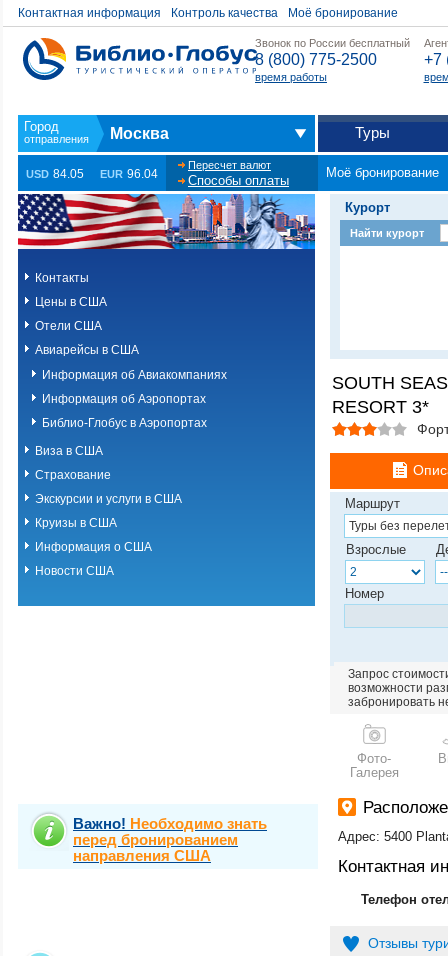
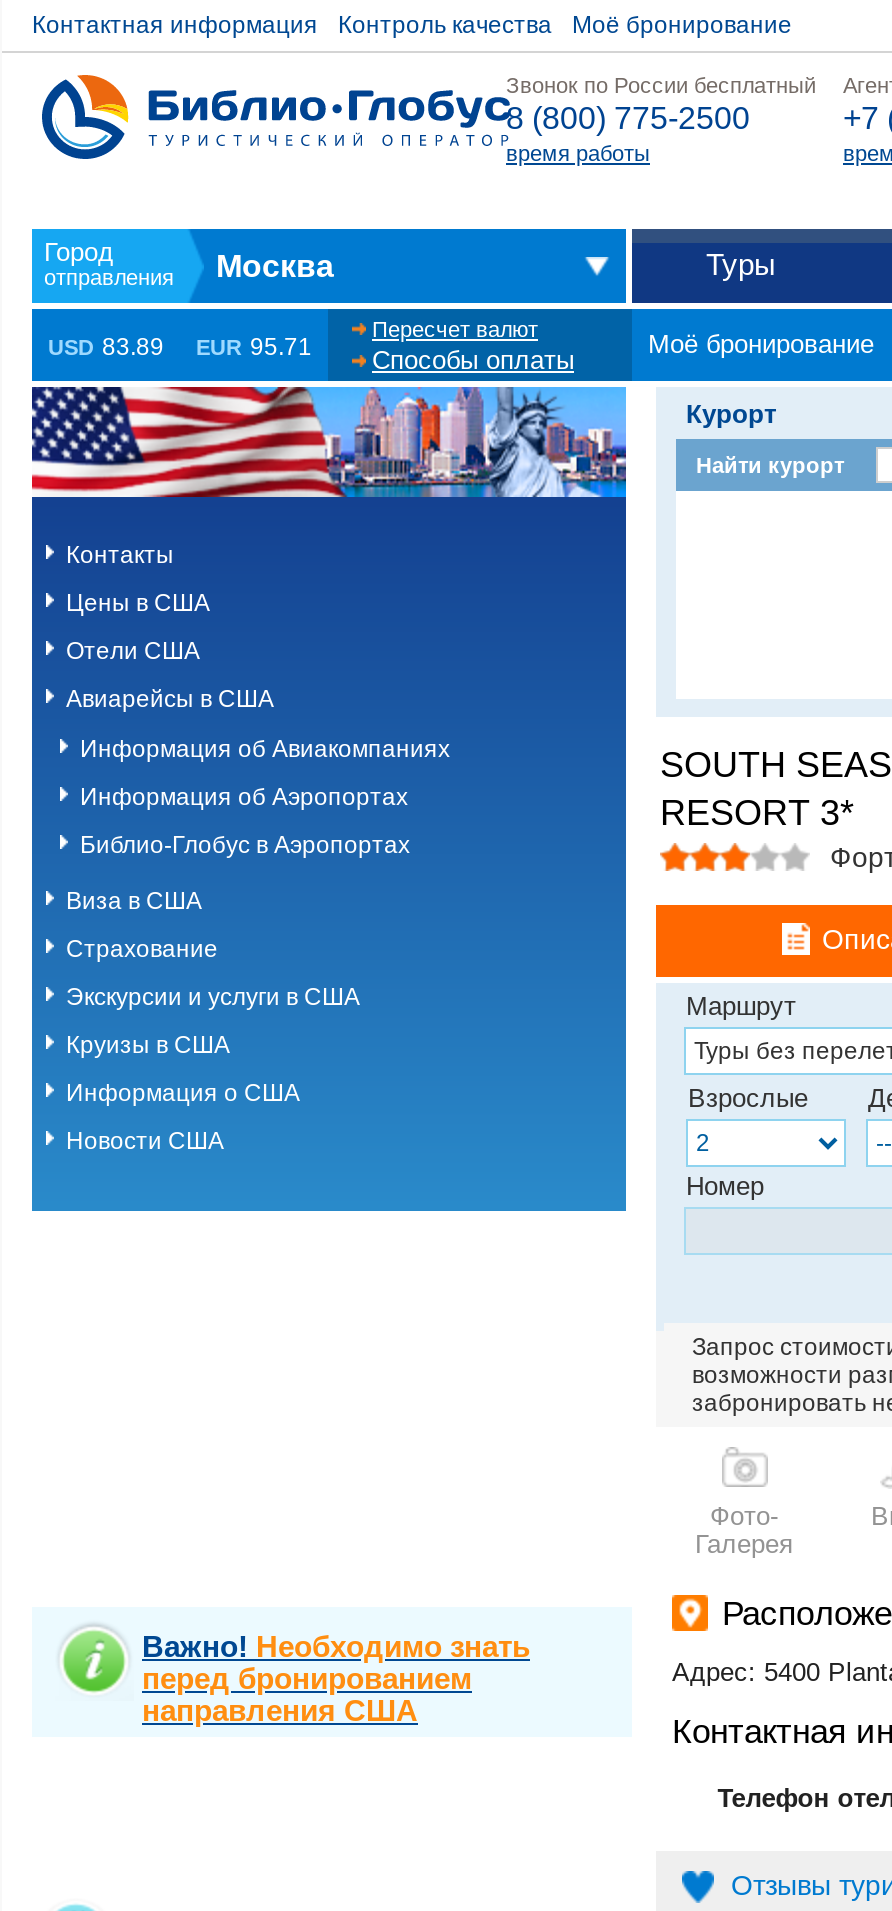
- USD 84.05
+ USD 83.89

- EUR 96.04
+ EUR 95.71
